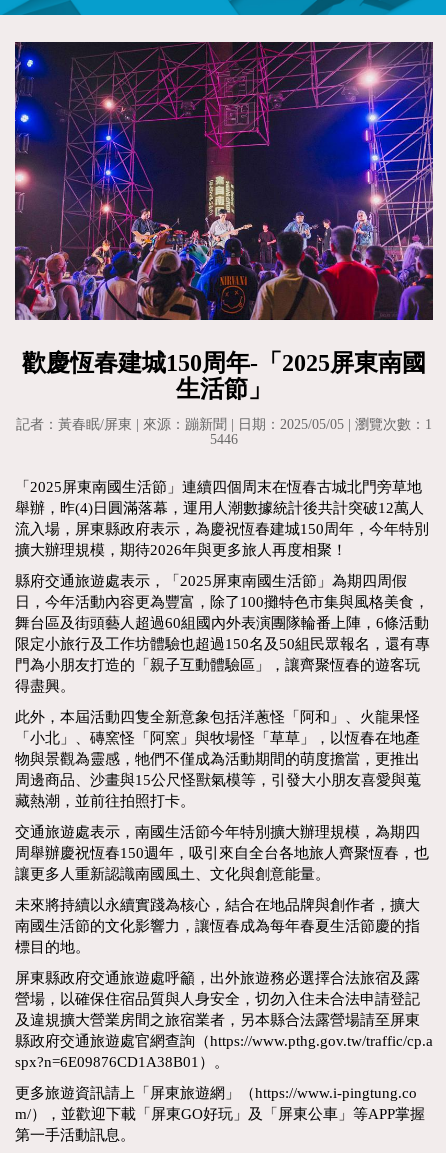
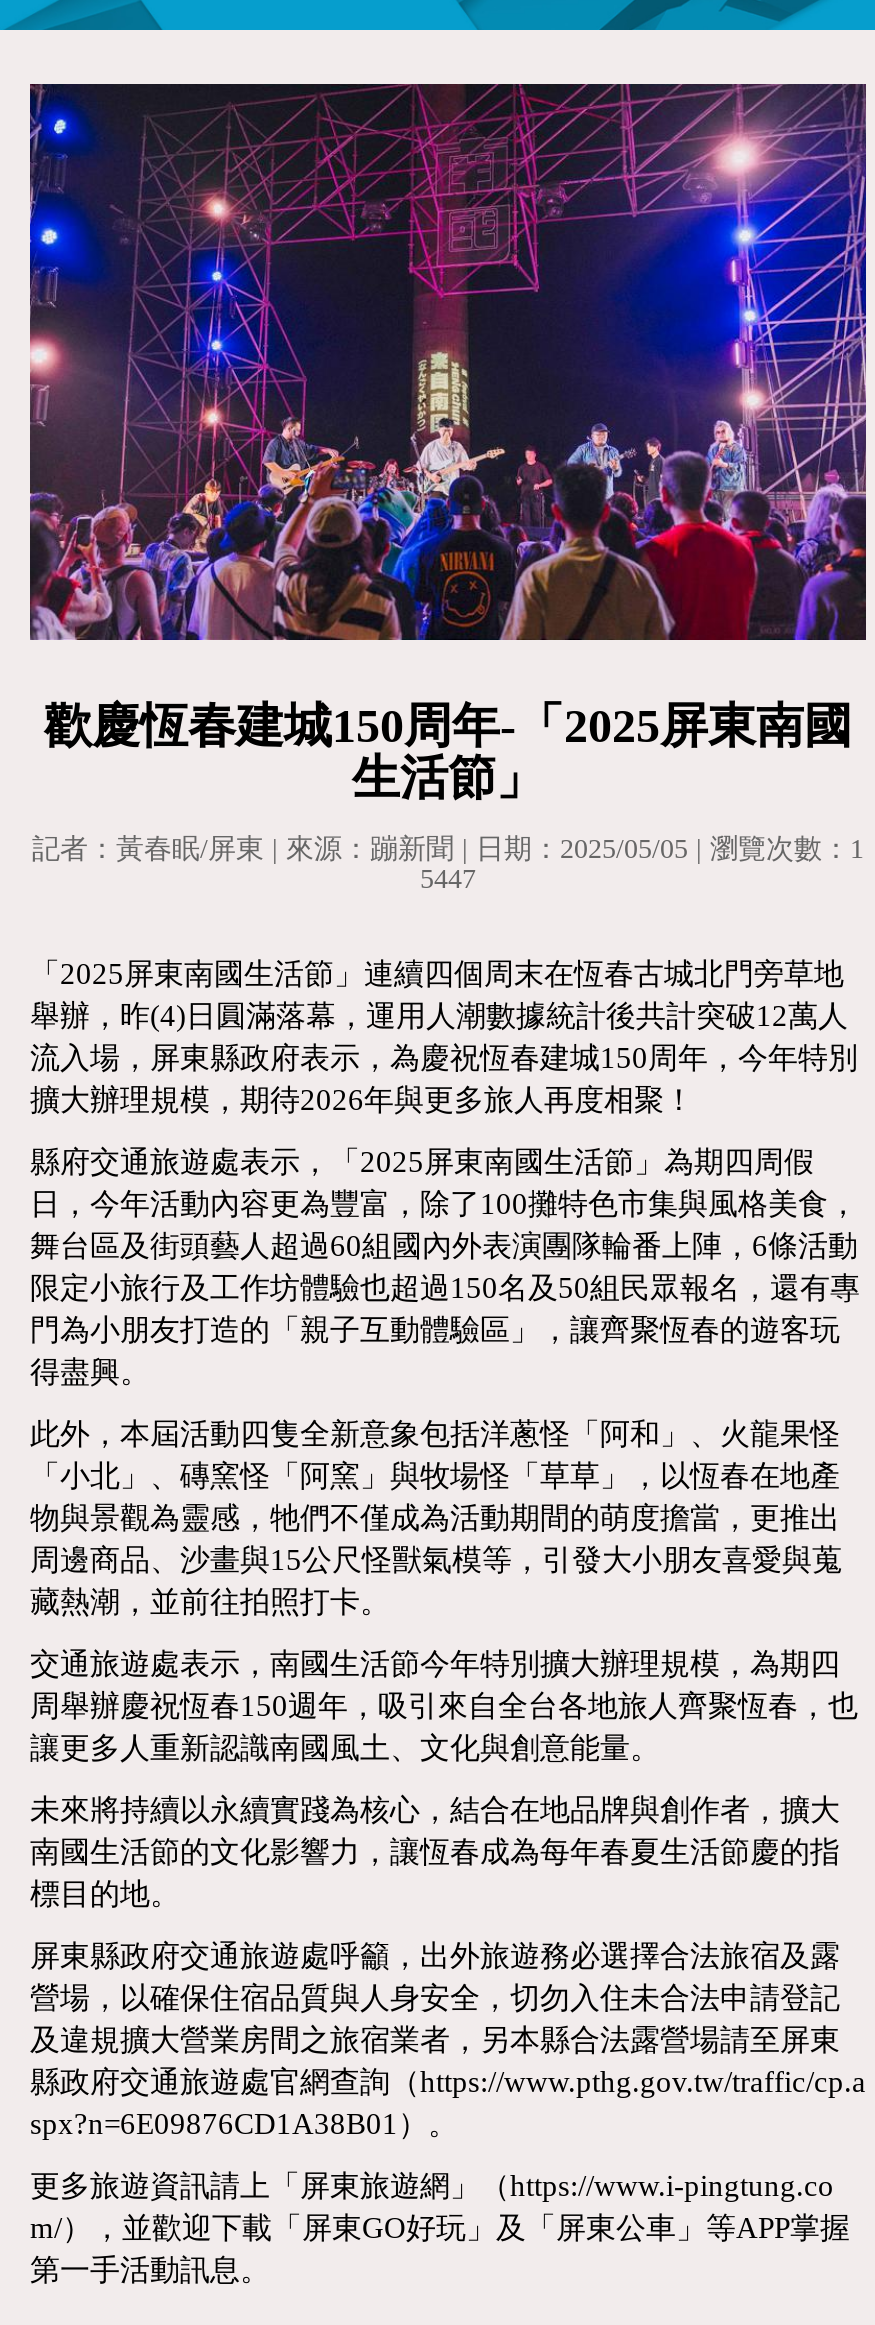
- 5446
+ 5447
